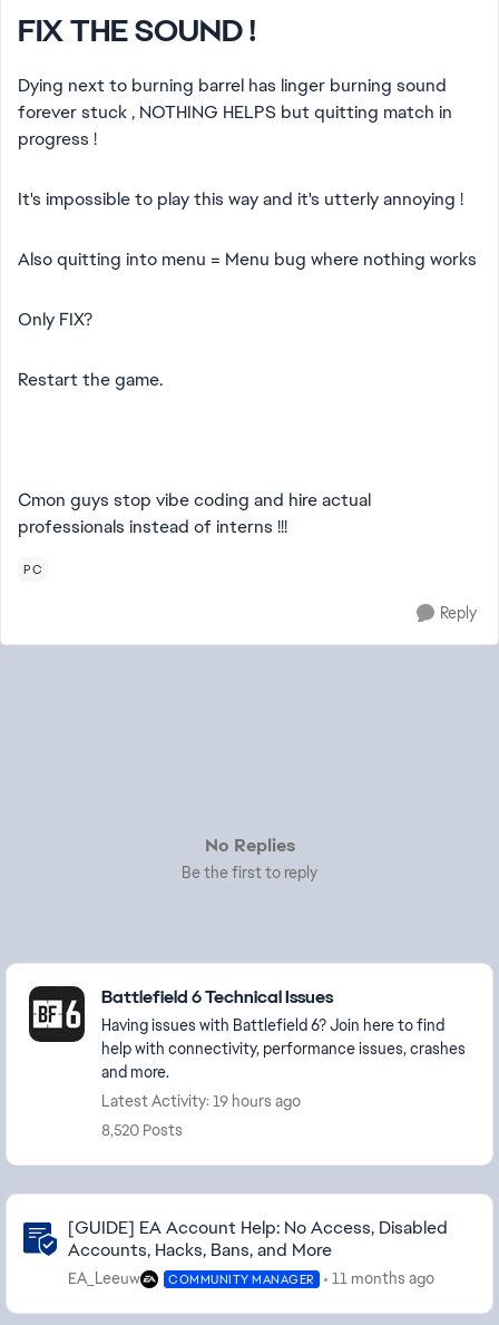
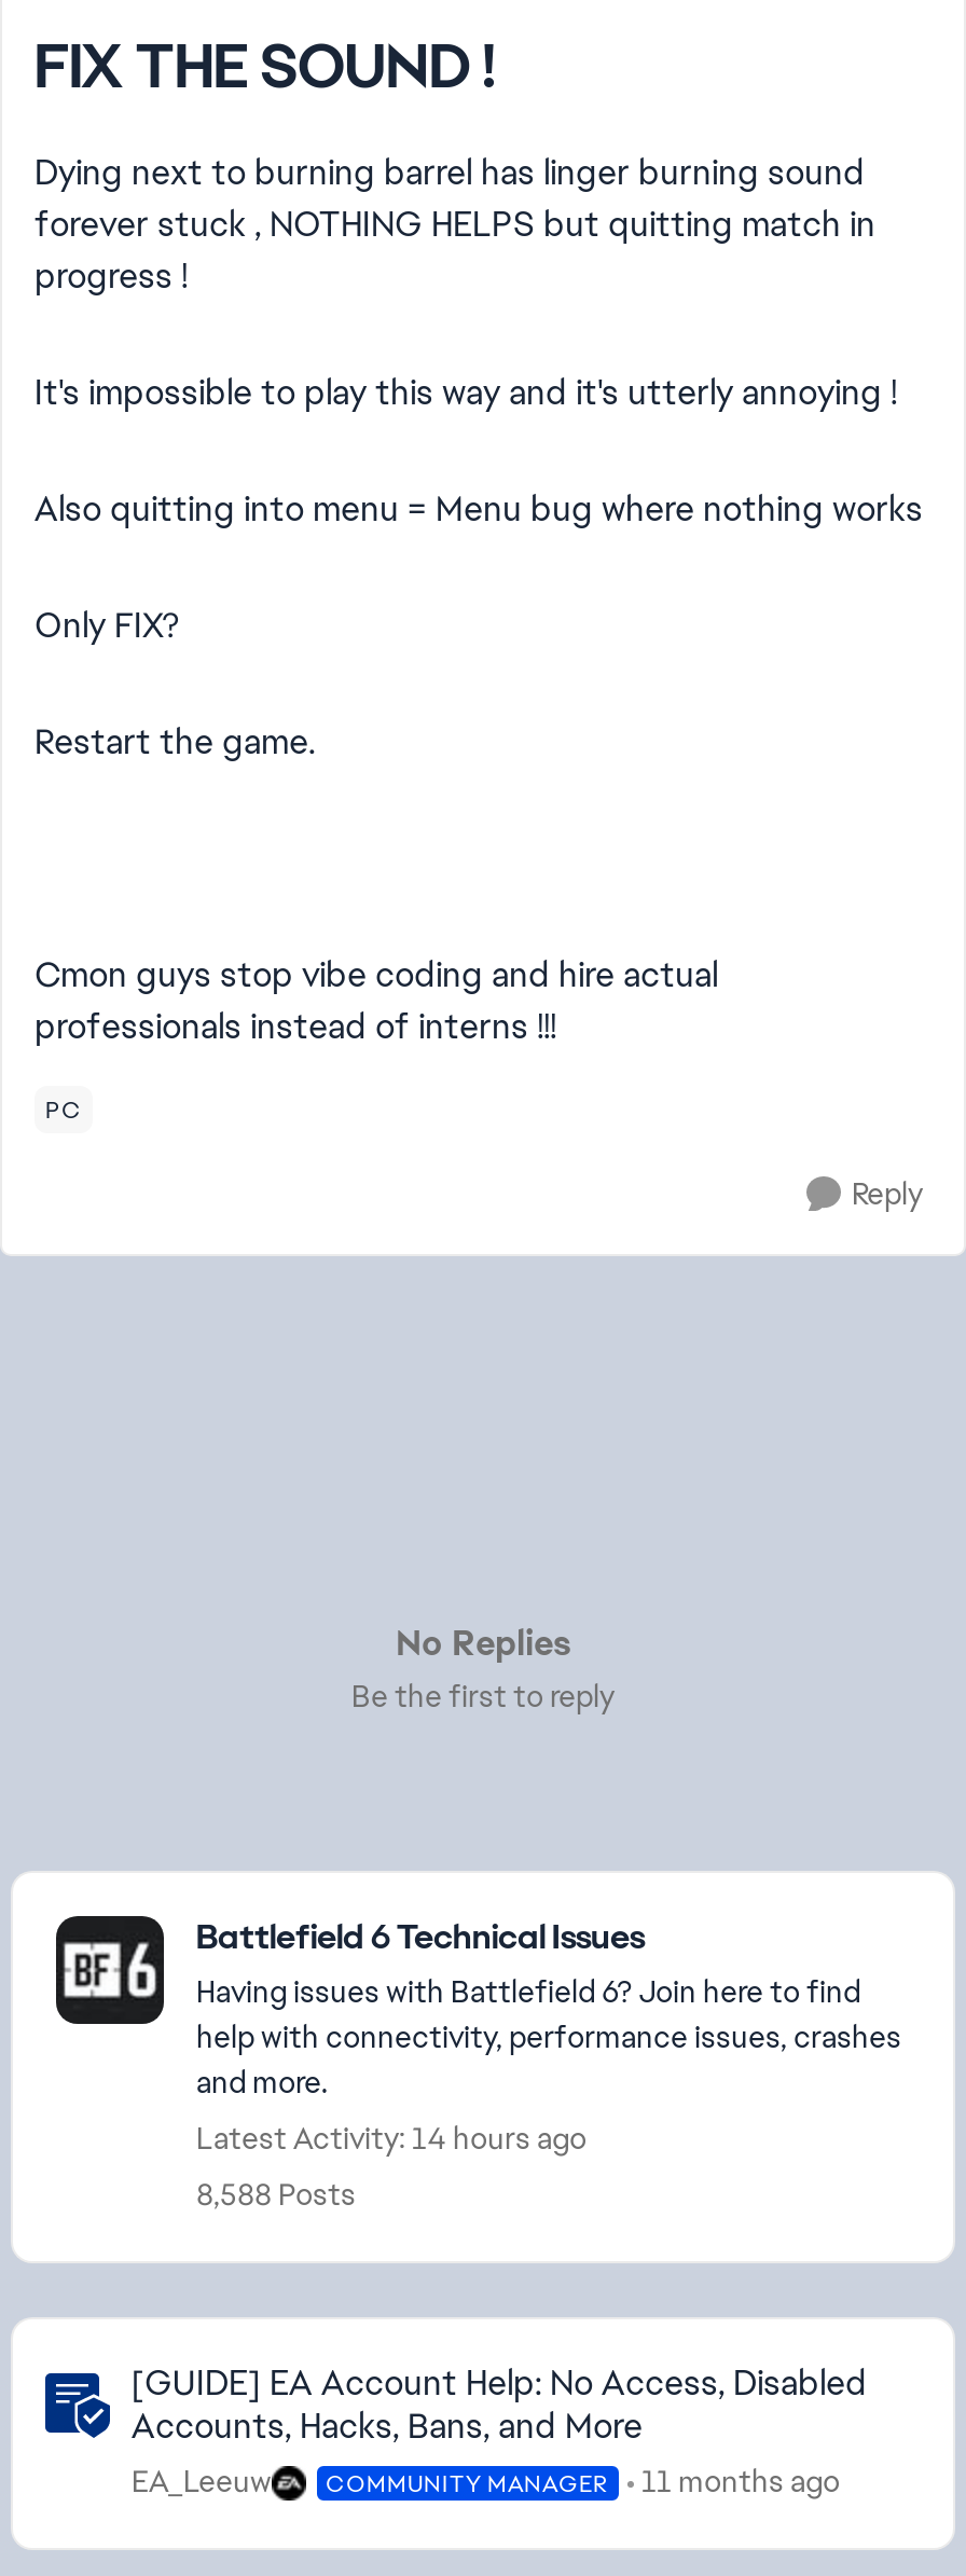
- Latest Activity: 19 hours ago
+ Latest Activity: 14 hours ago

- 8,520 Posts
+ 8,588 Posts
